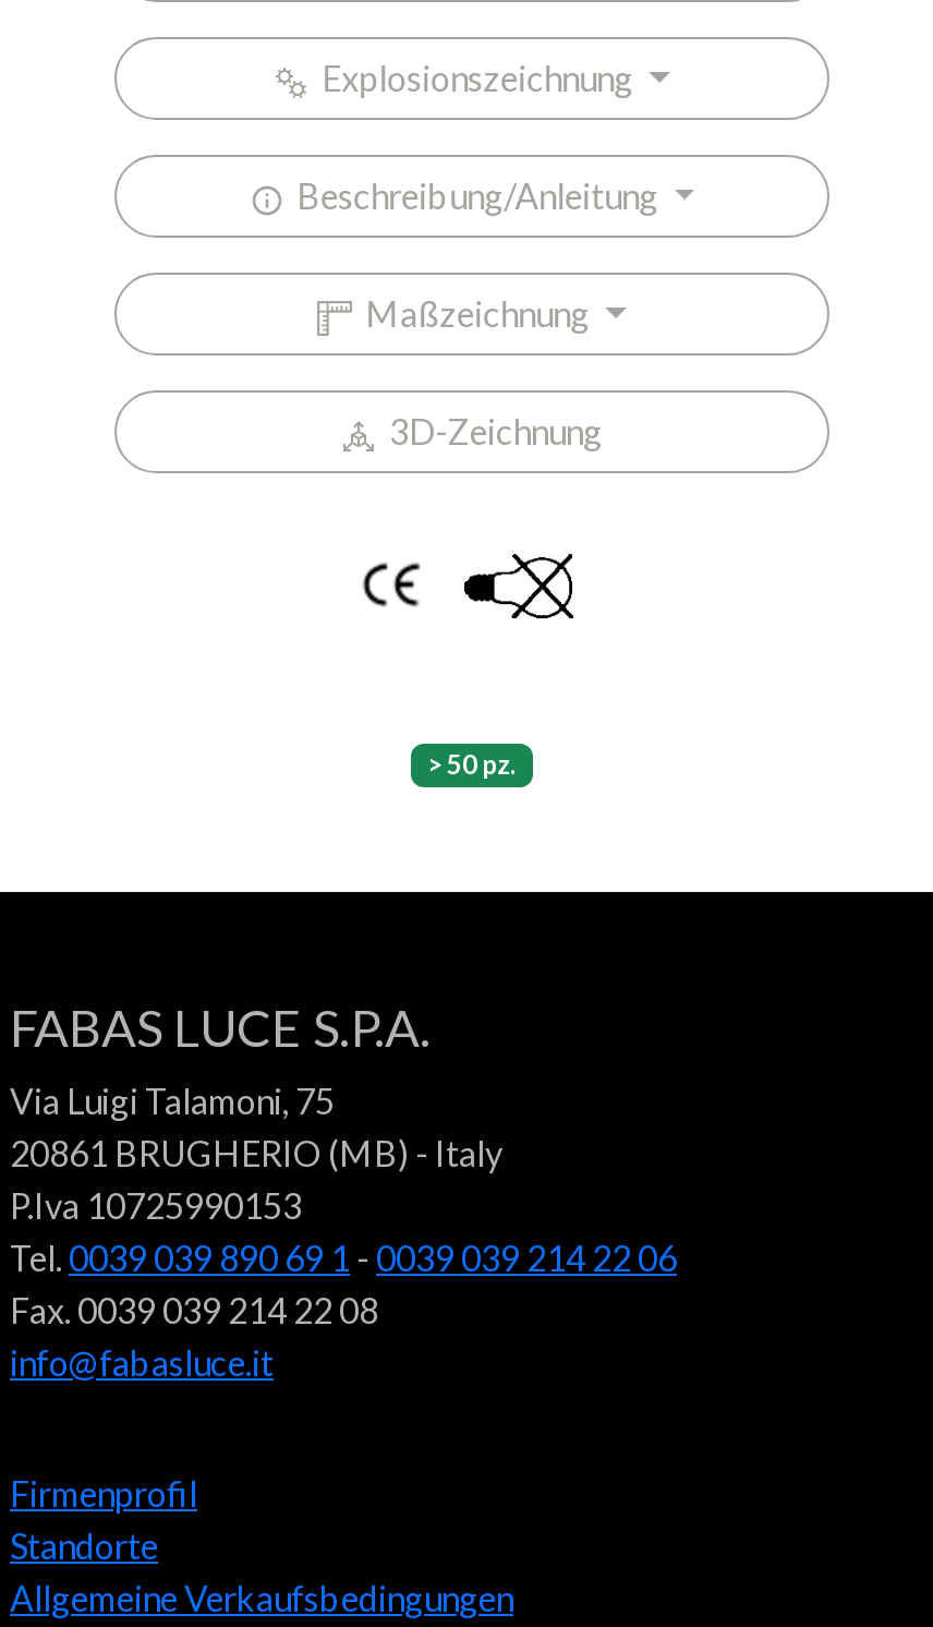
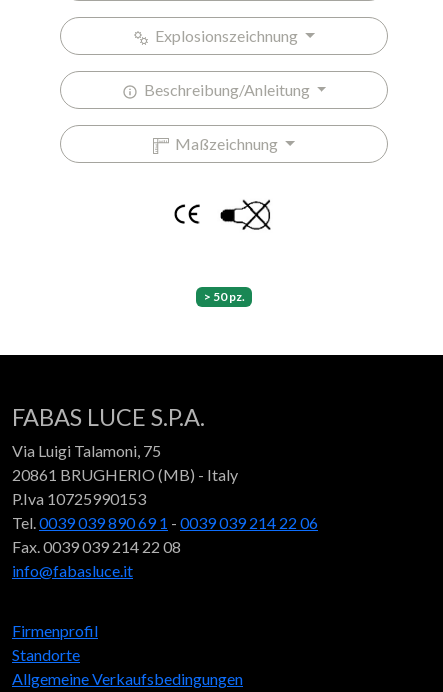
- 3D-Zeichnung
